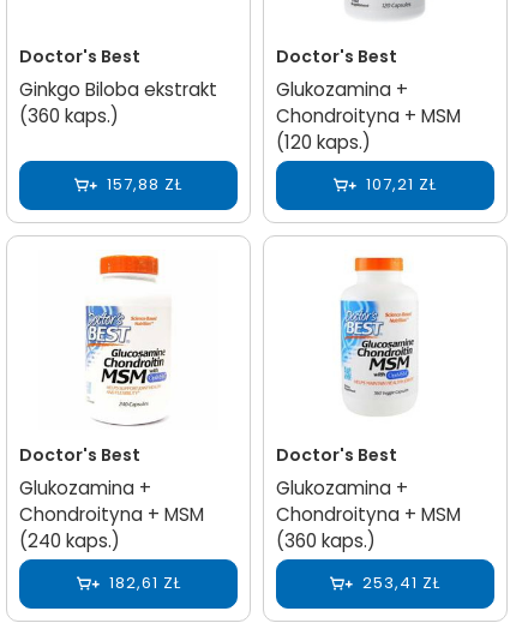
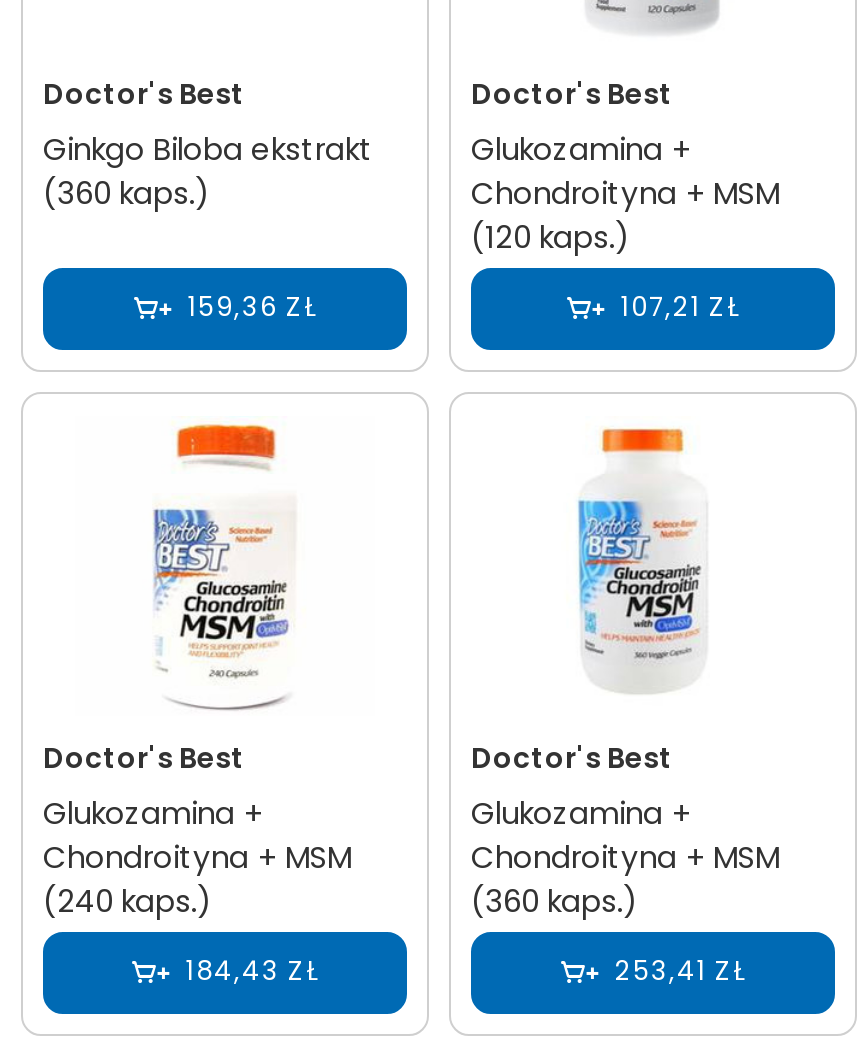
- 157,88 ZŁ
+ 159,36 ZŁ

- 182,61 ZŁ
+ 184,43 ZŁ
